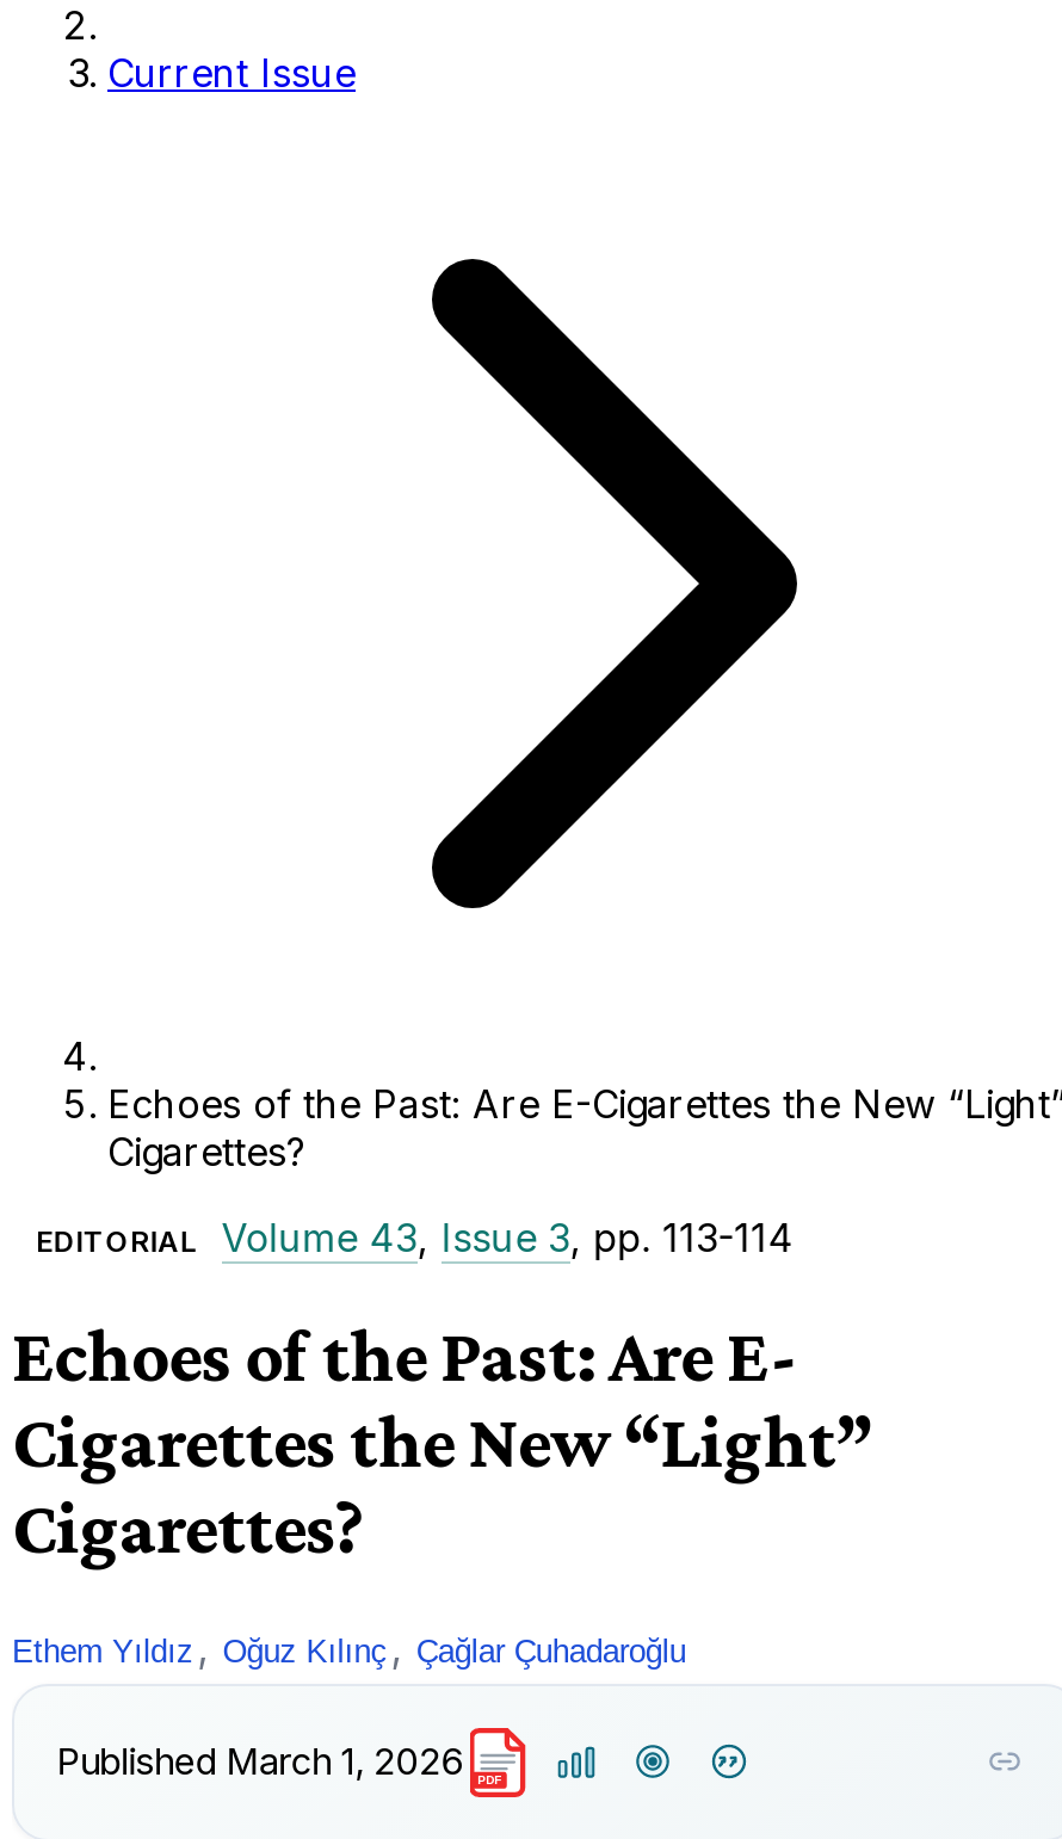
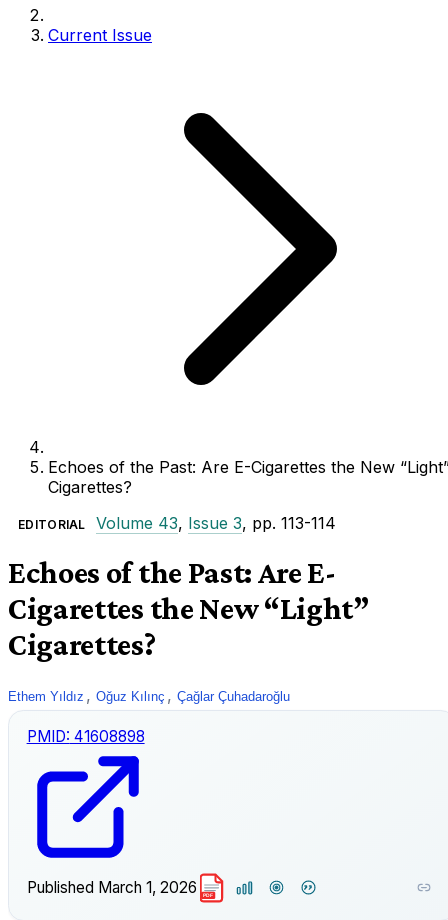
+ PMID: 41608898

+ [image]
